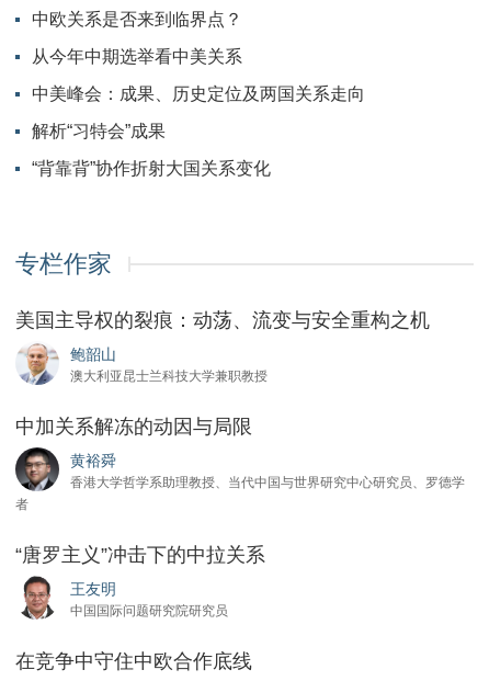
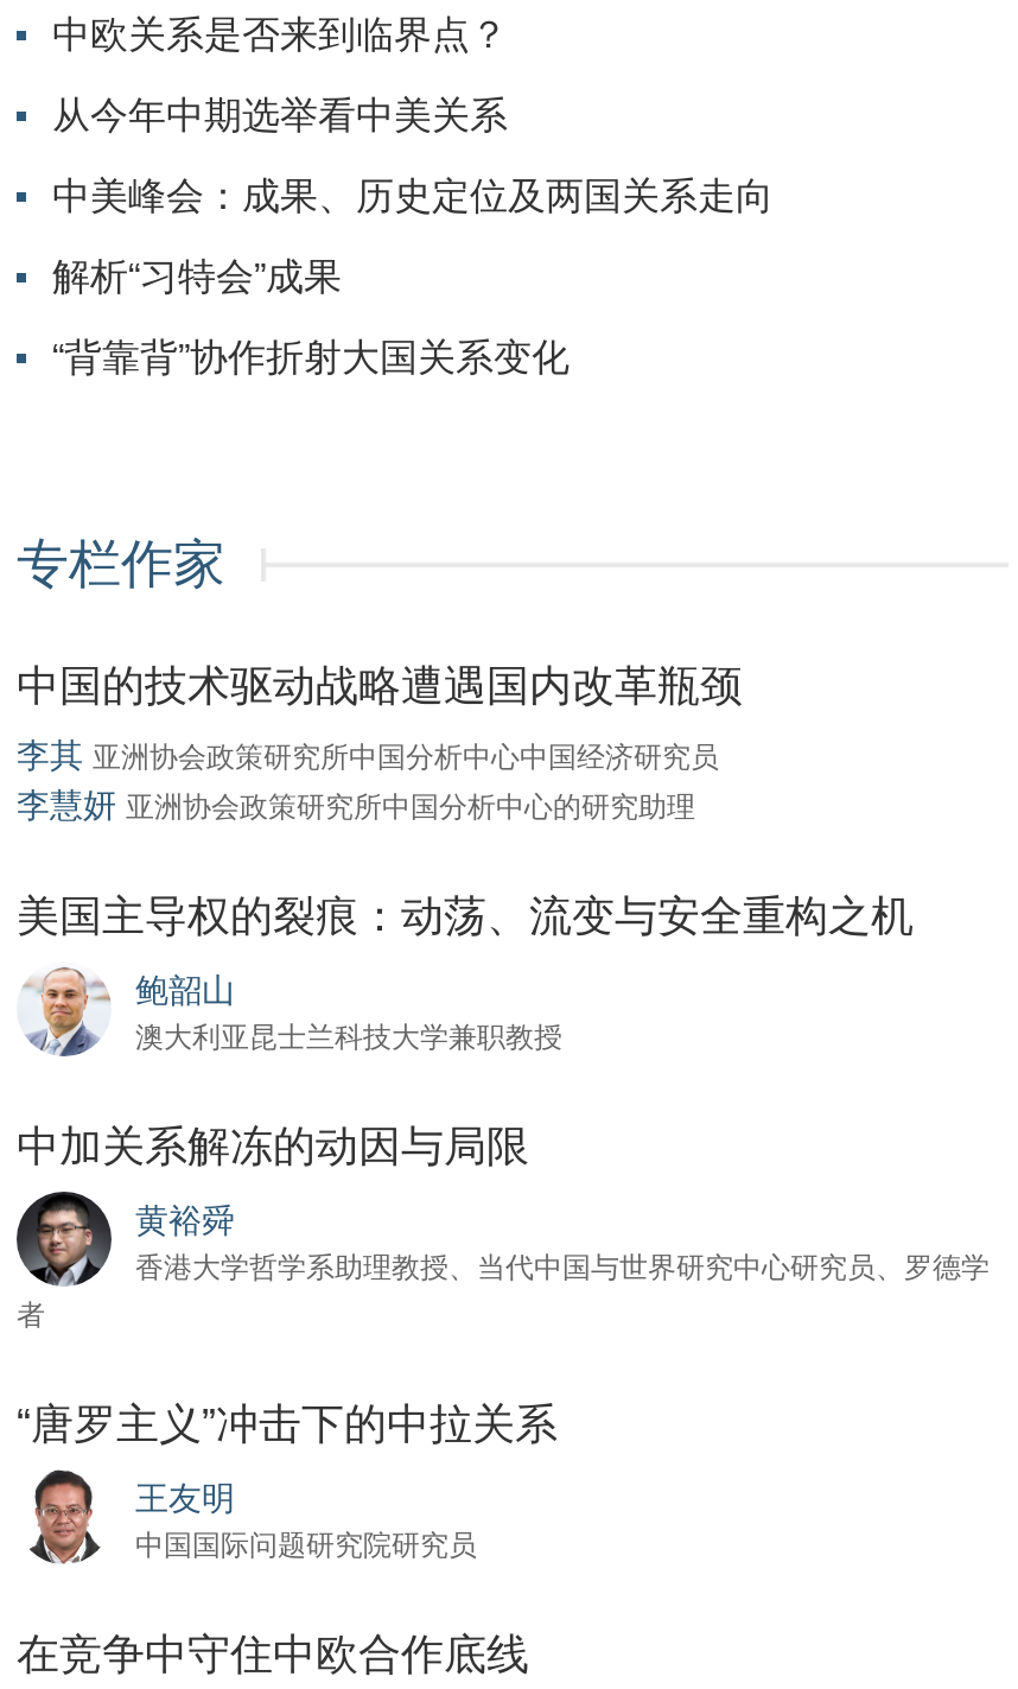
+ 中国的技术驱动战略遭遇国内改革瓶颈
+ 李其 亚洲协会政策研究所中国分析中心中国经济研究员
+ 李慧妍 亚洲协会政策研究所中国分析中心的研究助理
